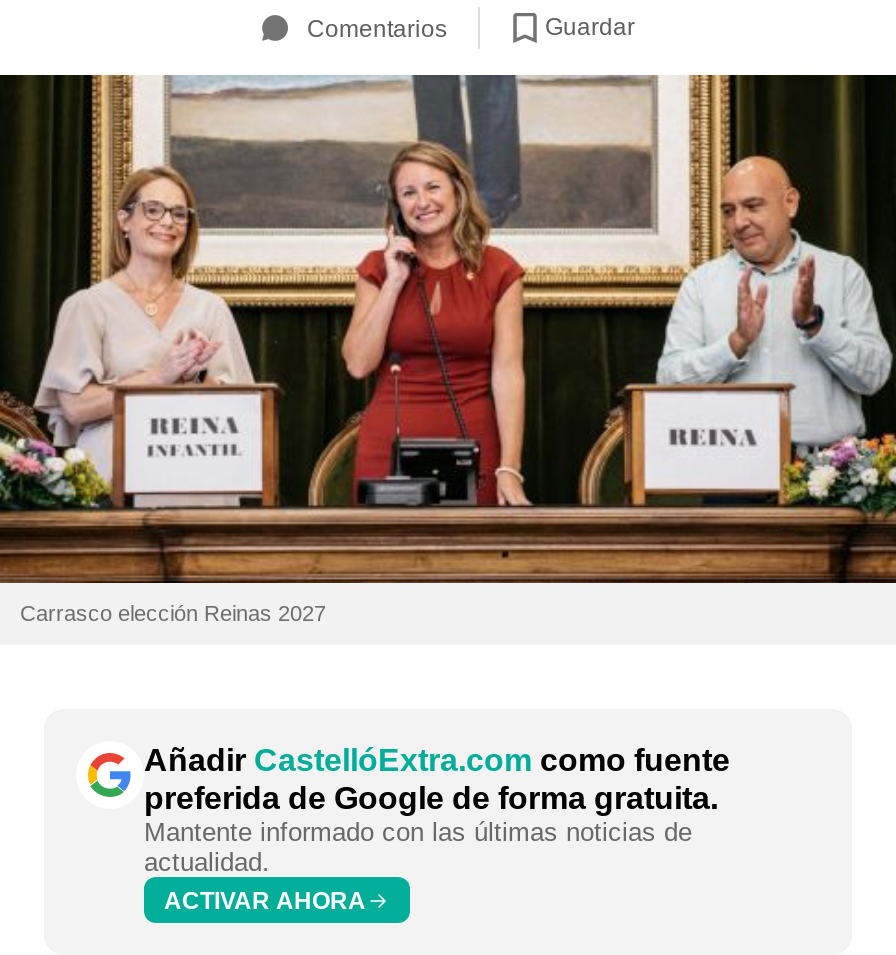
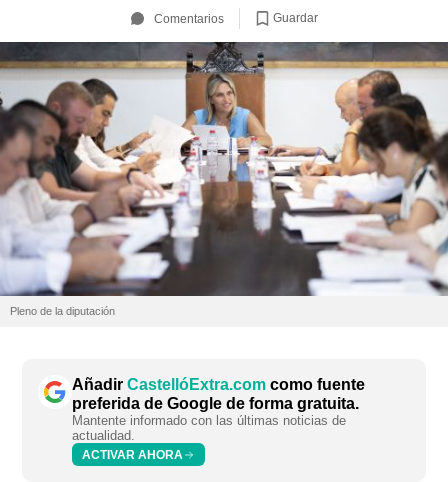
- [image]
- Carrasco elección Reinas 2027
+ [image]
+ Pleno de la diputación
